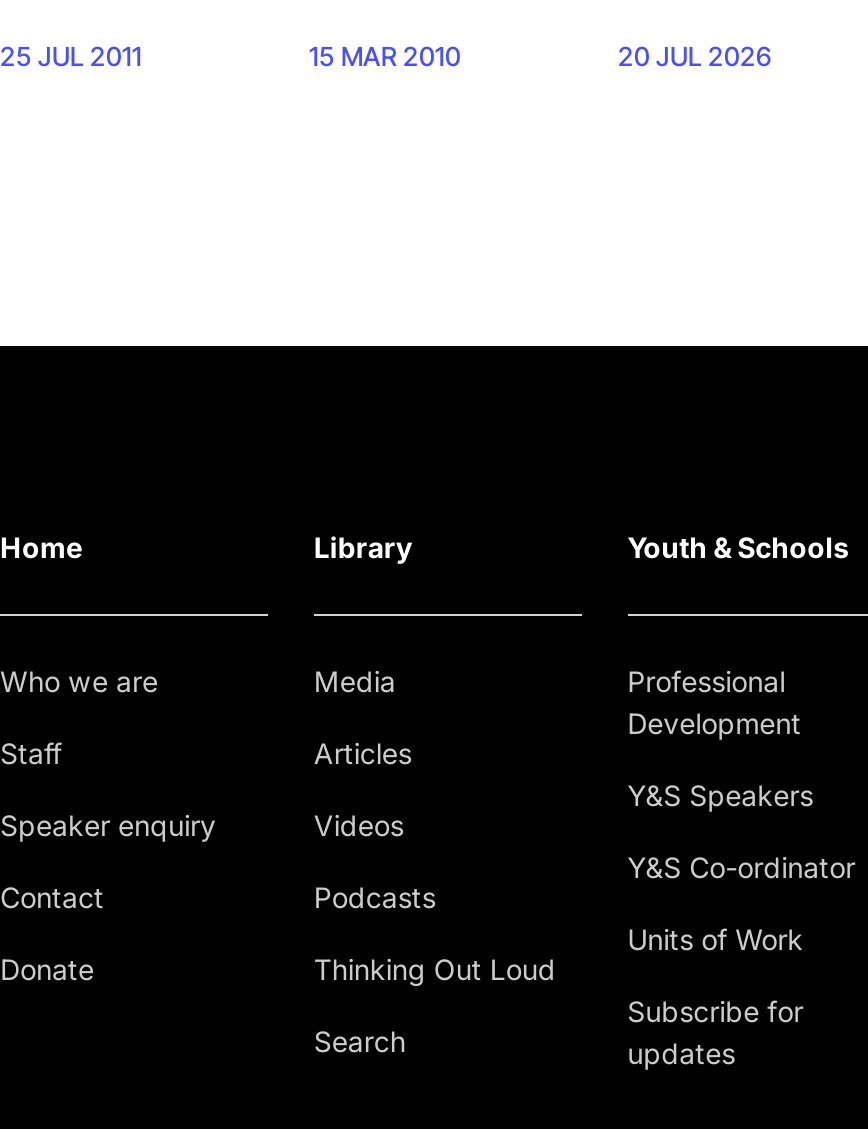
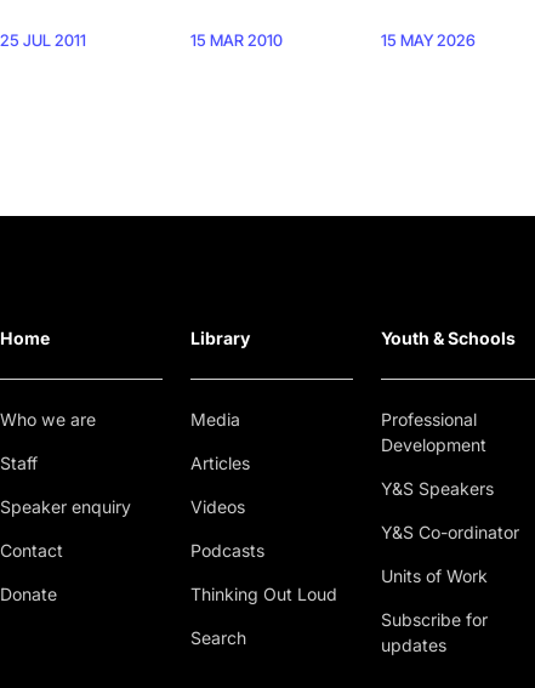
- 20 JUL 2026
+ 15 MAY 2026
